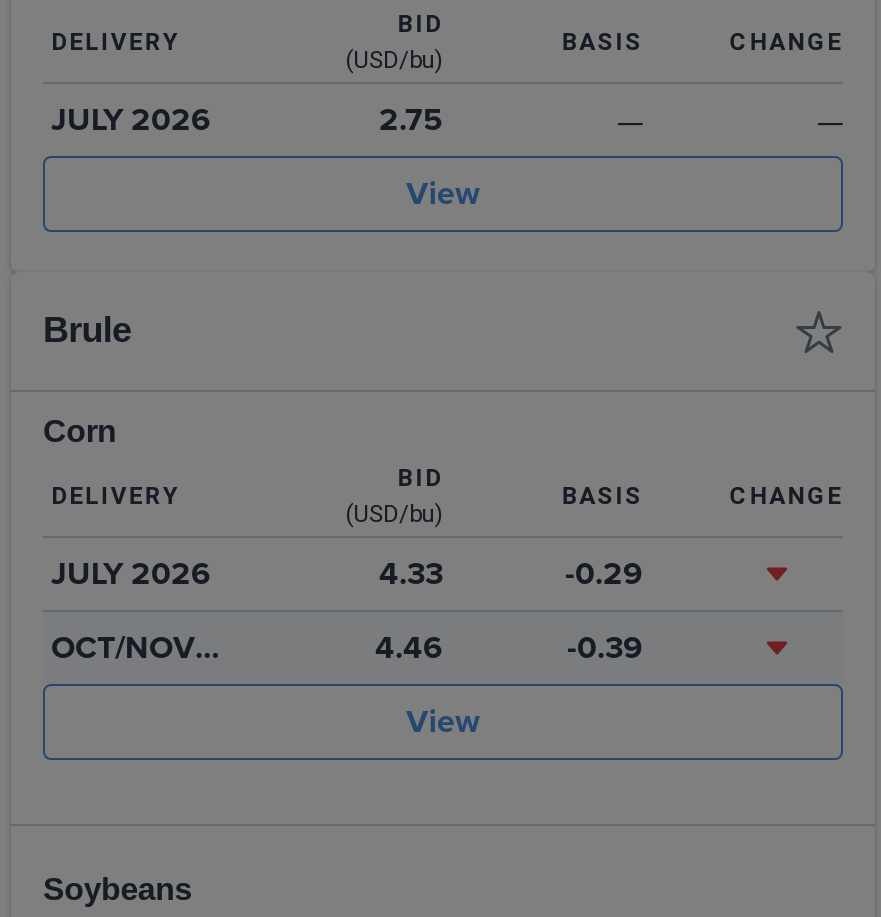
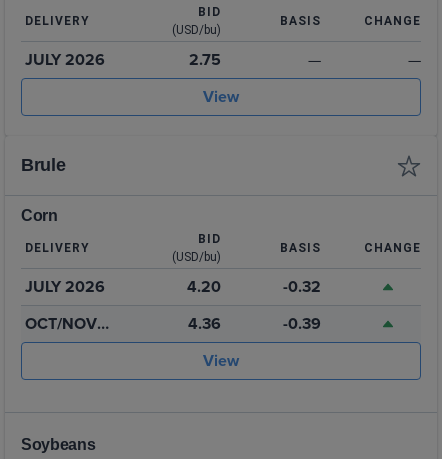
- 4.33
+ 4.20

- -0.29
+ -0.32

- 4.46
+ 4.36
